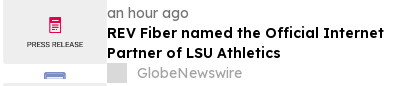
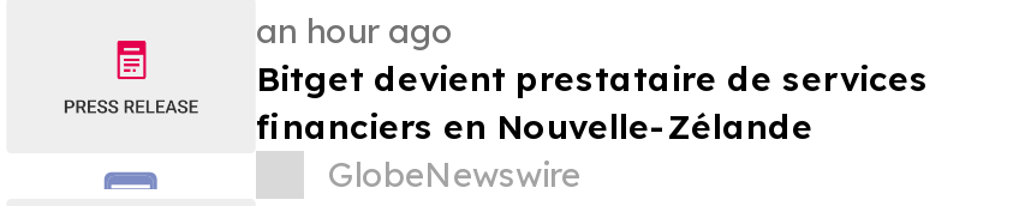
- REV Fiber named the Official Internet
- Partner of LSU Athletics
+ Bitget devient prestataire de services
+ financiers en Nouvelle-Zélande
